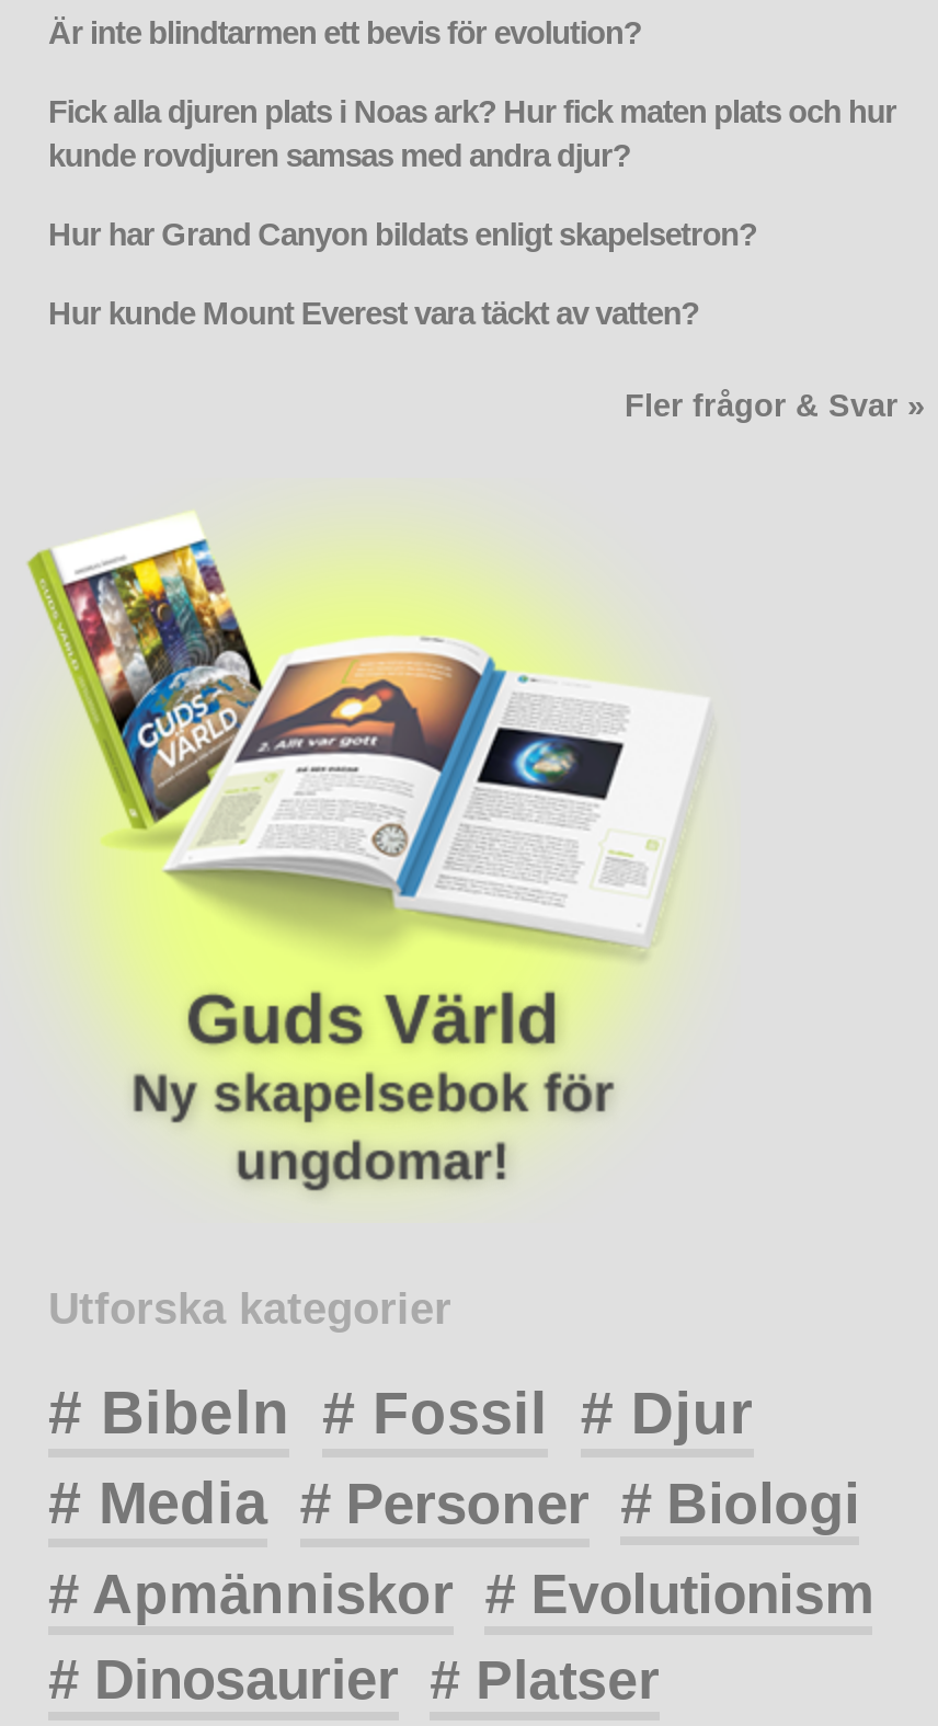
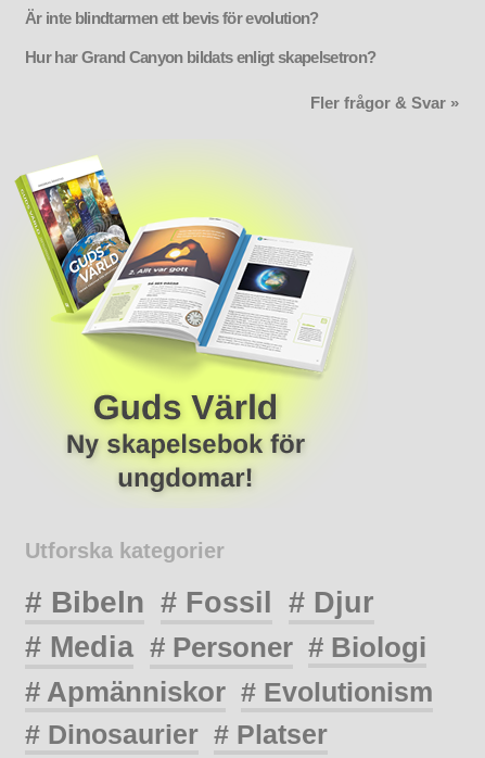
- Fick alla djuren plats i Noas ark? Hur fick maten plats och hur
- kunde rovdjuren samsas med andra djur?

- Hur kunde Mount Everest vara täckt av vatten?
